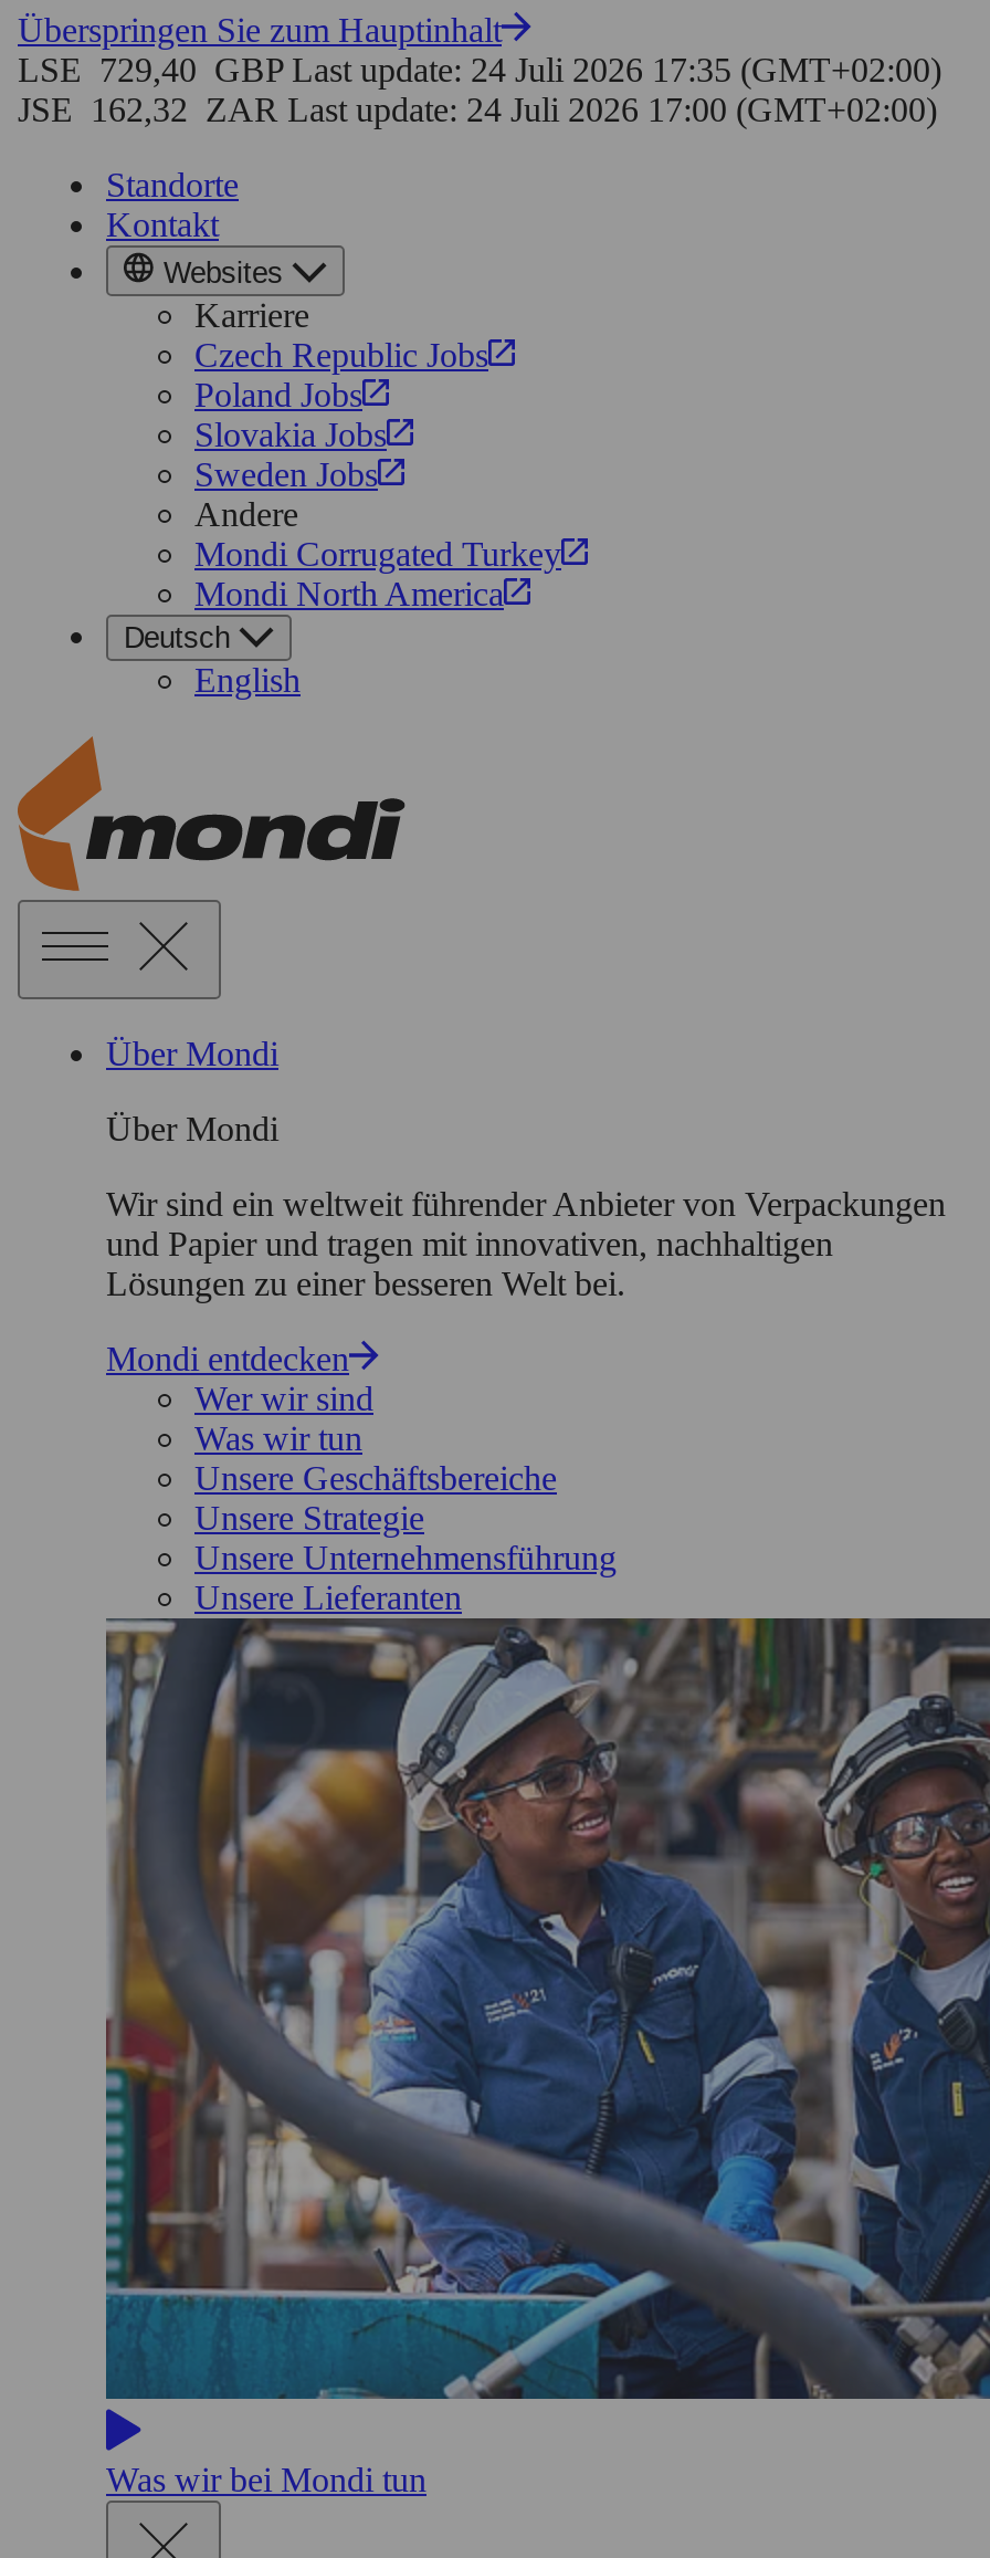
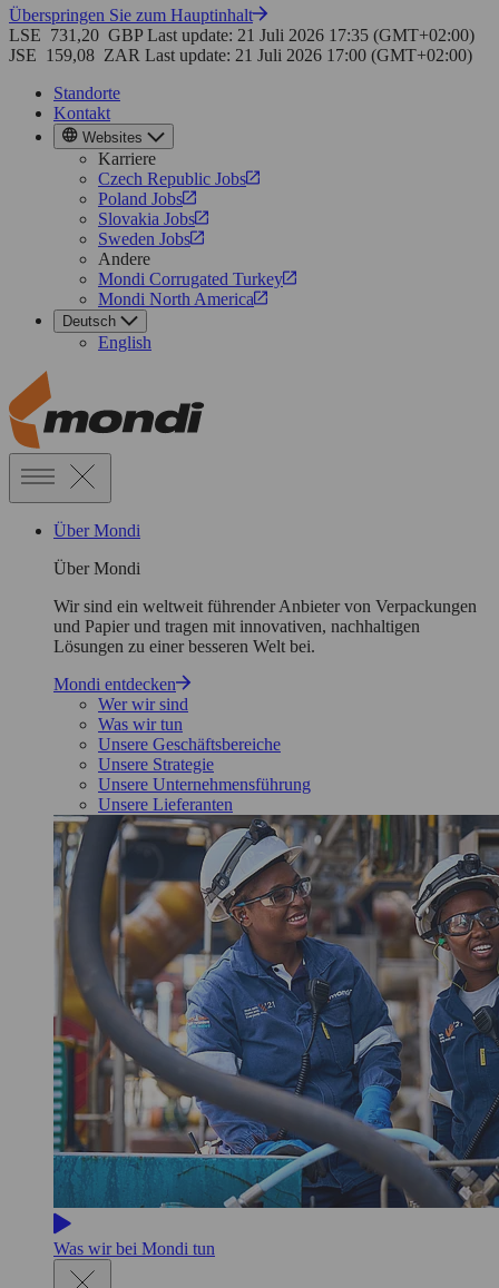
- LSE 729,40 GBP Last update: 24 Juli 2026 17:35 (GMT+02:00)
+ LSE 731,20 GBP Last update: 21 Juli 2026 17:35 (GMT+02:00)

- JSE 162,32 ZAR Last update: 24 Juli 2026 17:00 (GMT+02:00)
+ JSE 159,08 ZAR Last update: 21 Juli 2026 17:00 (GMT+02:00)
